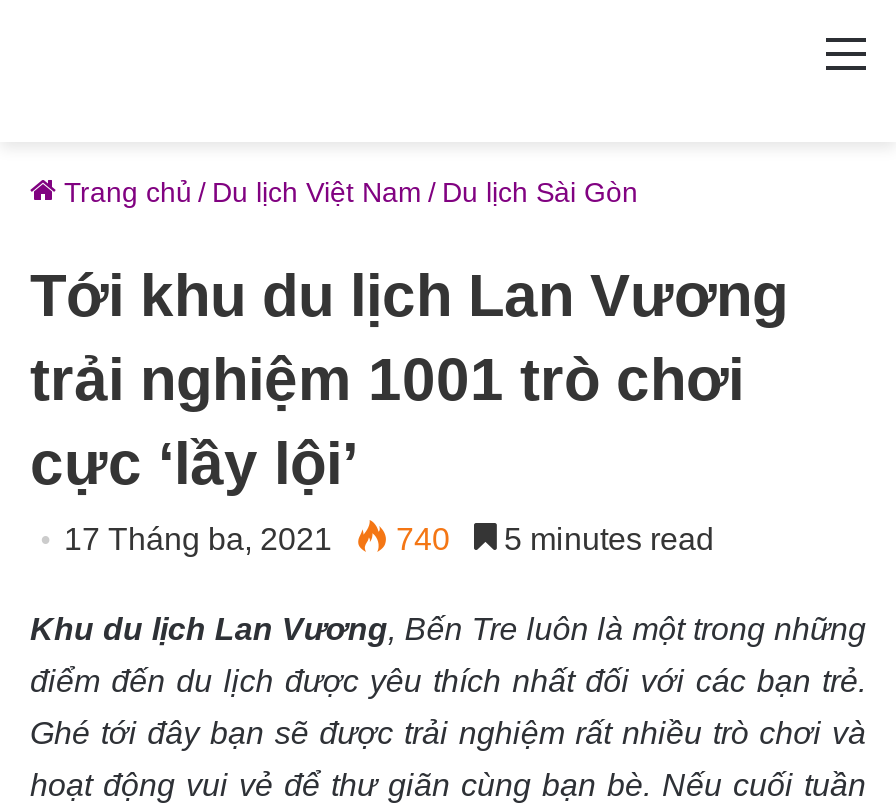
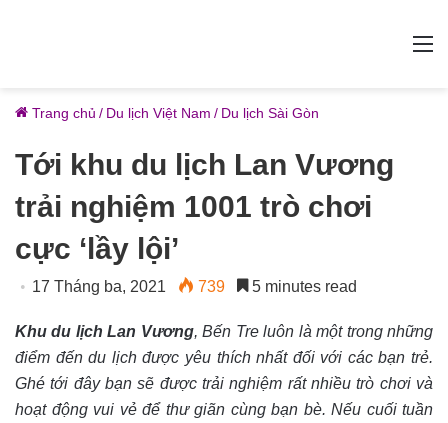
- 17 Tháng ba, 2021 740 5 minutes read
+ 17 Tháng ba, 2021 739 5 minutes read
